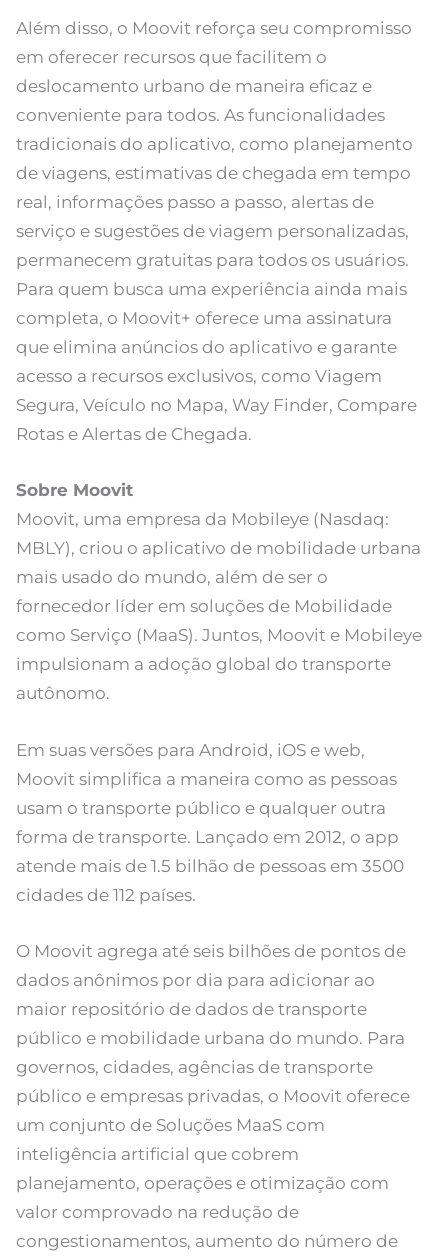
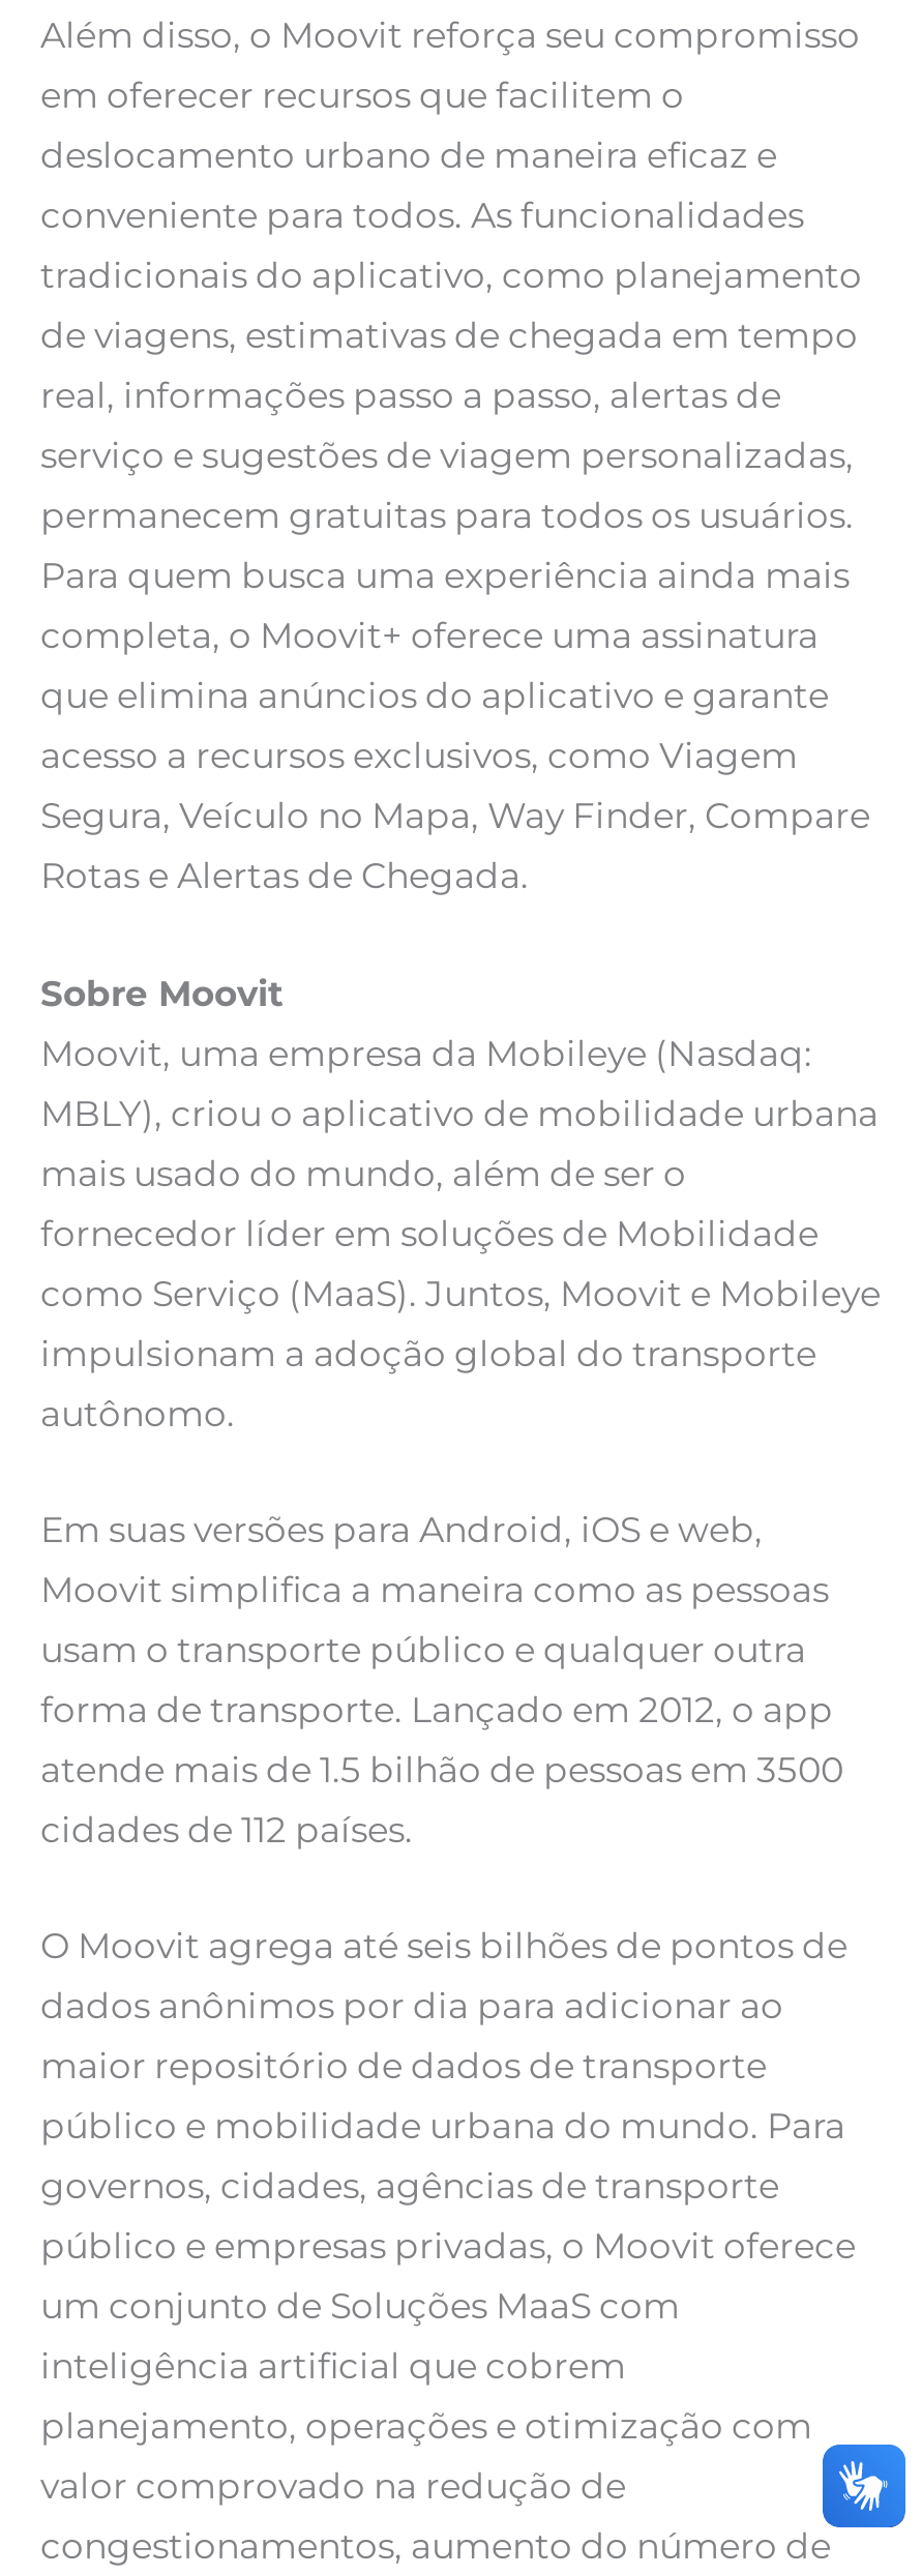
+ [image]
